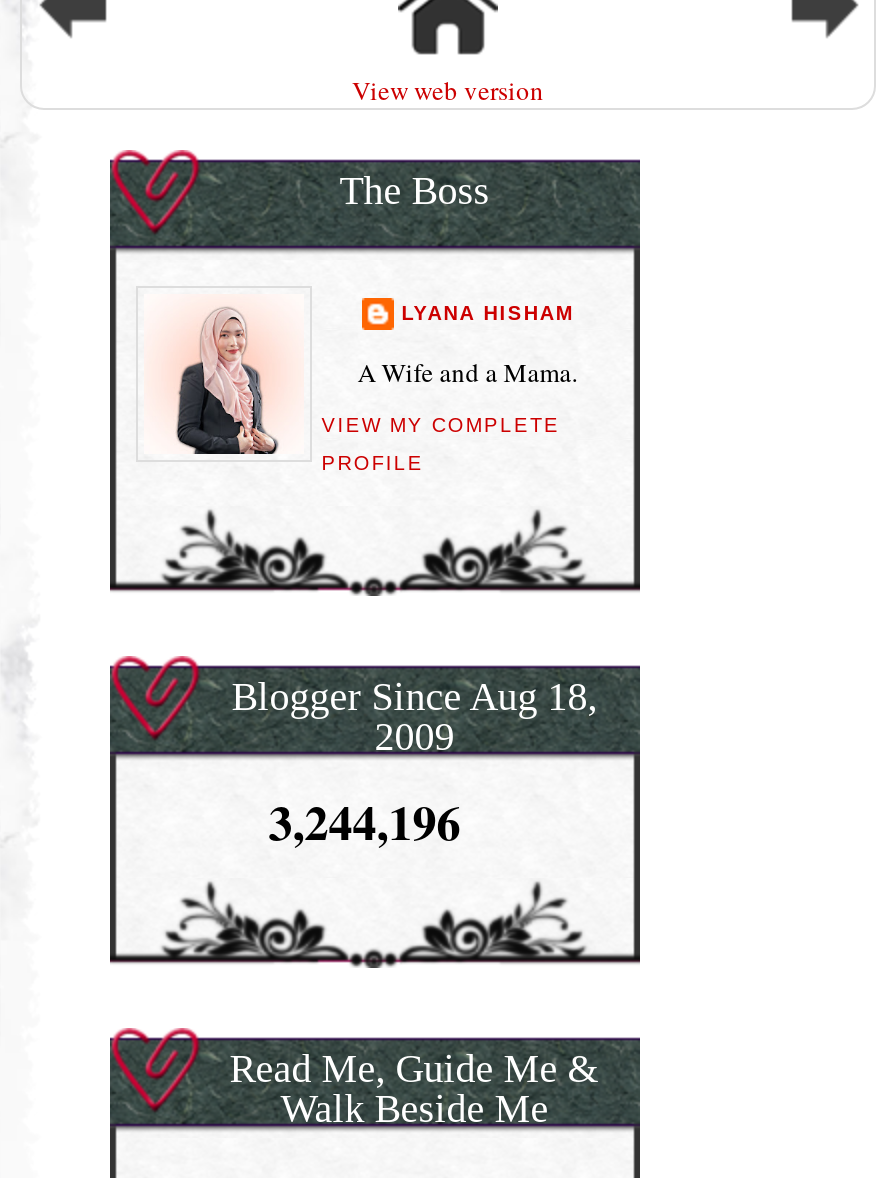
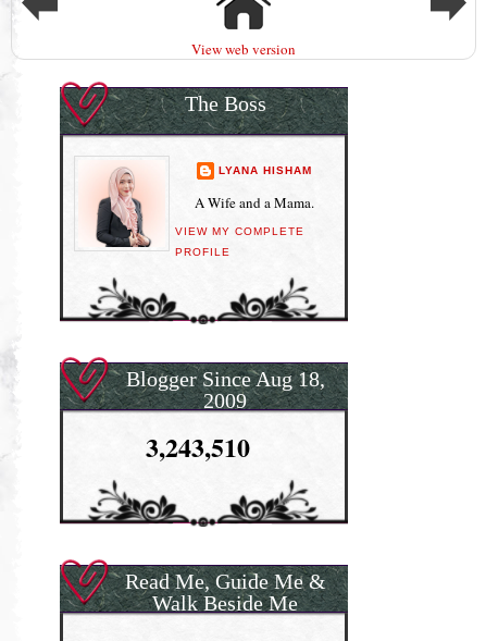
- 3,244,196
+ 3,243,510
